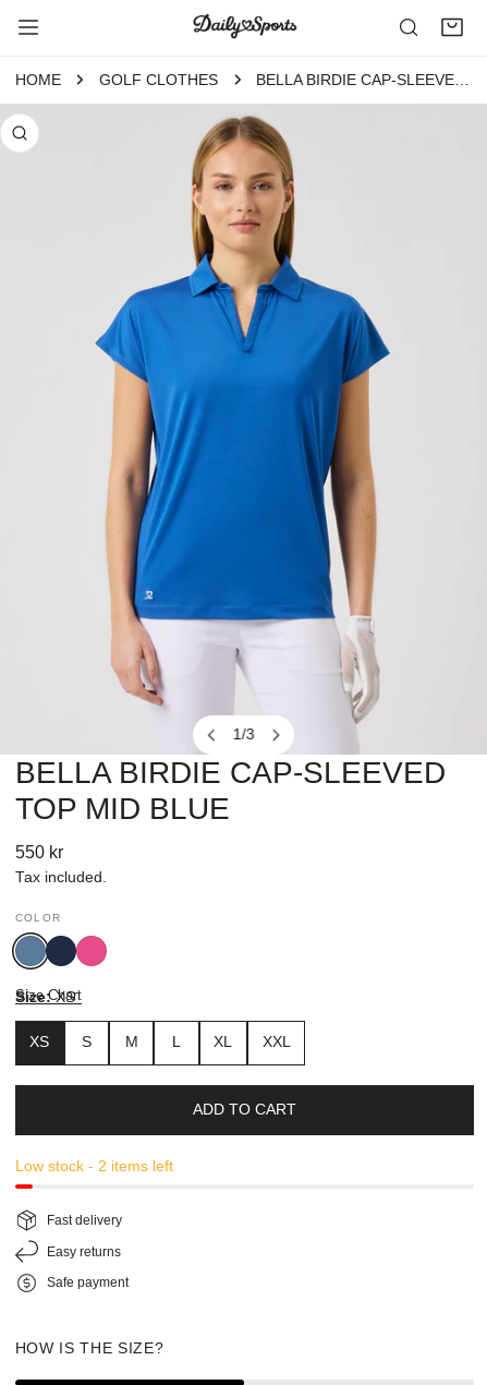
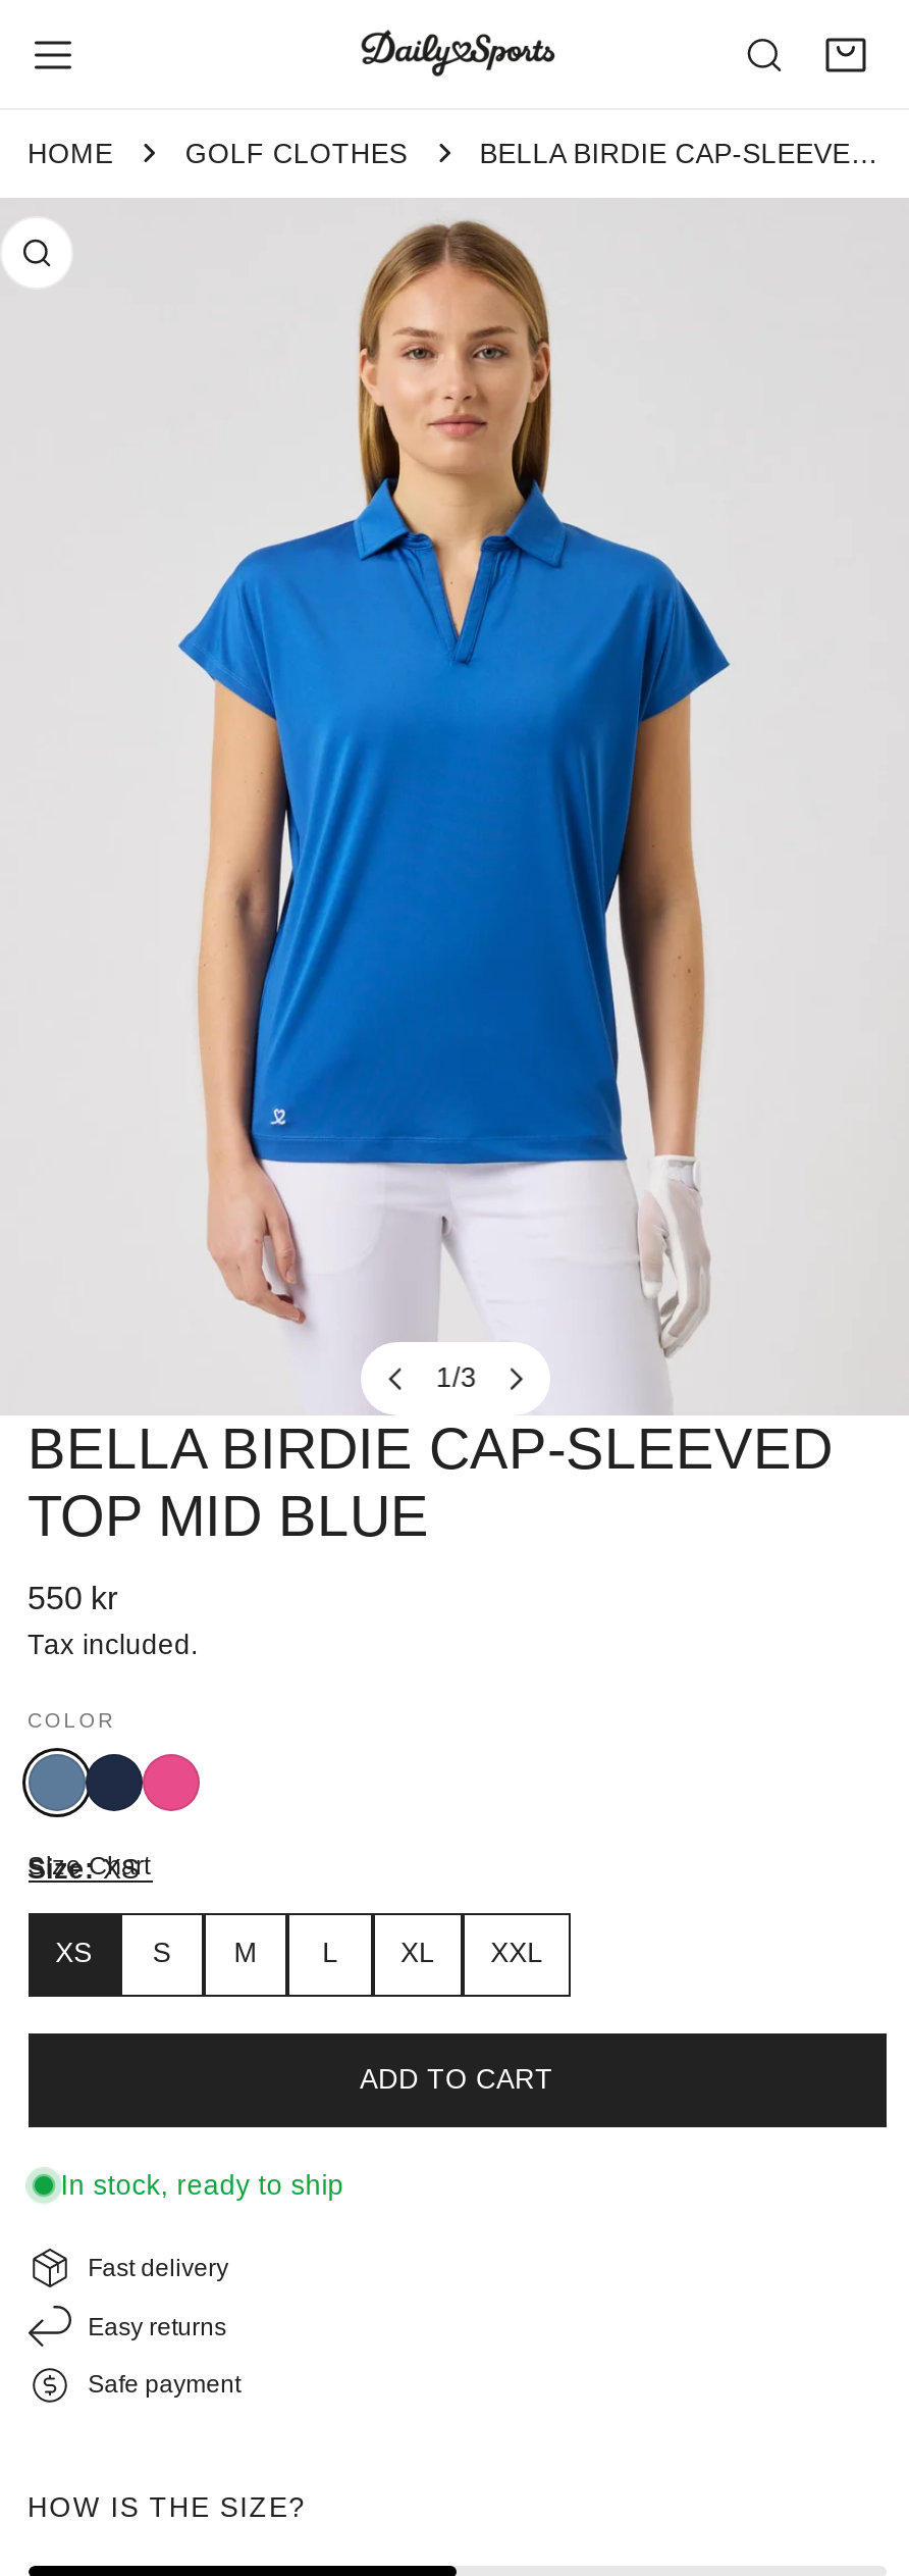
- Low stock - 2 items left
+ In stock, ready to ship
